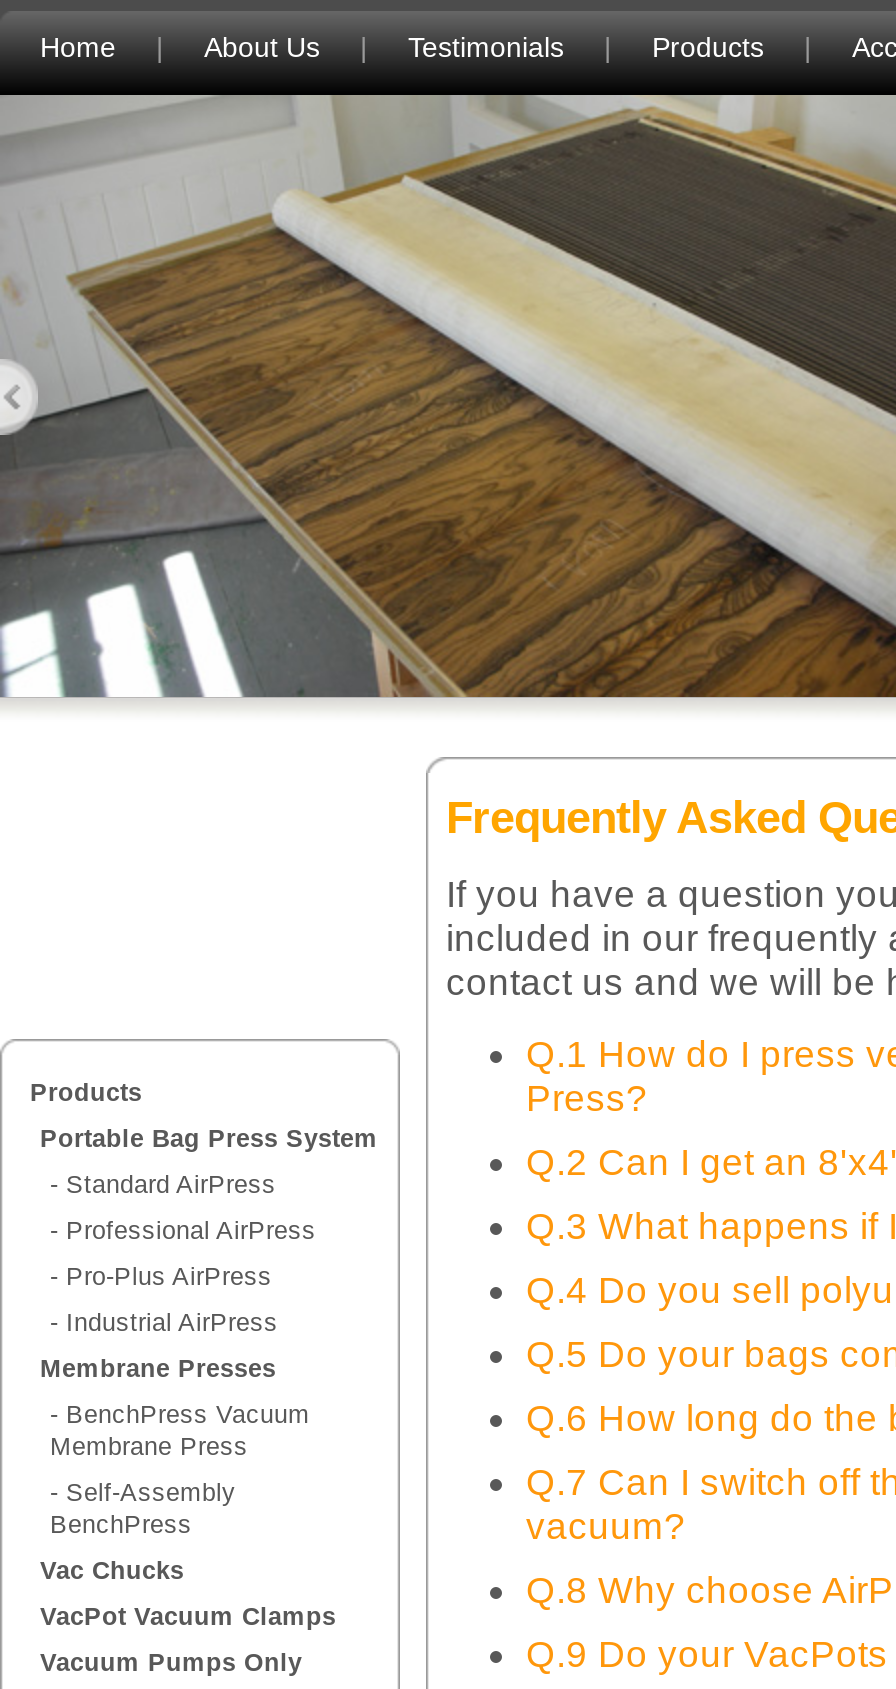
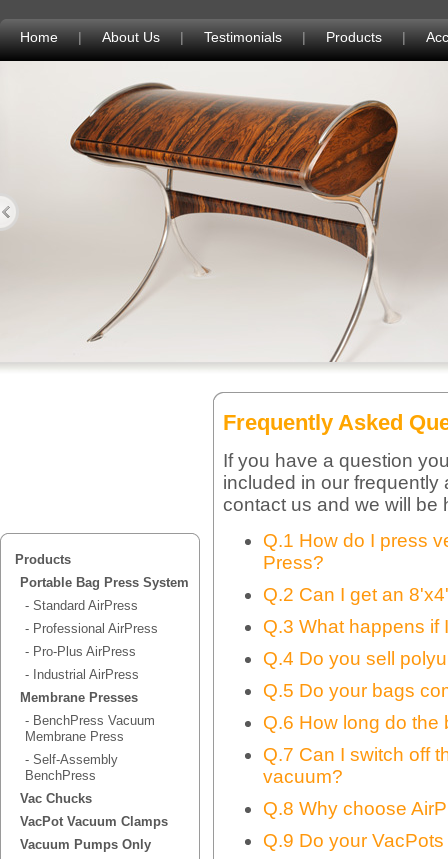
- [image]
+ [image]
